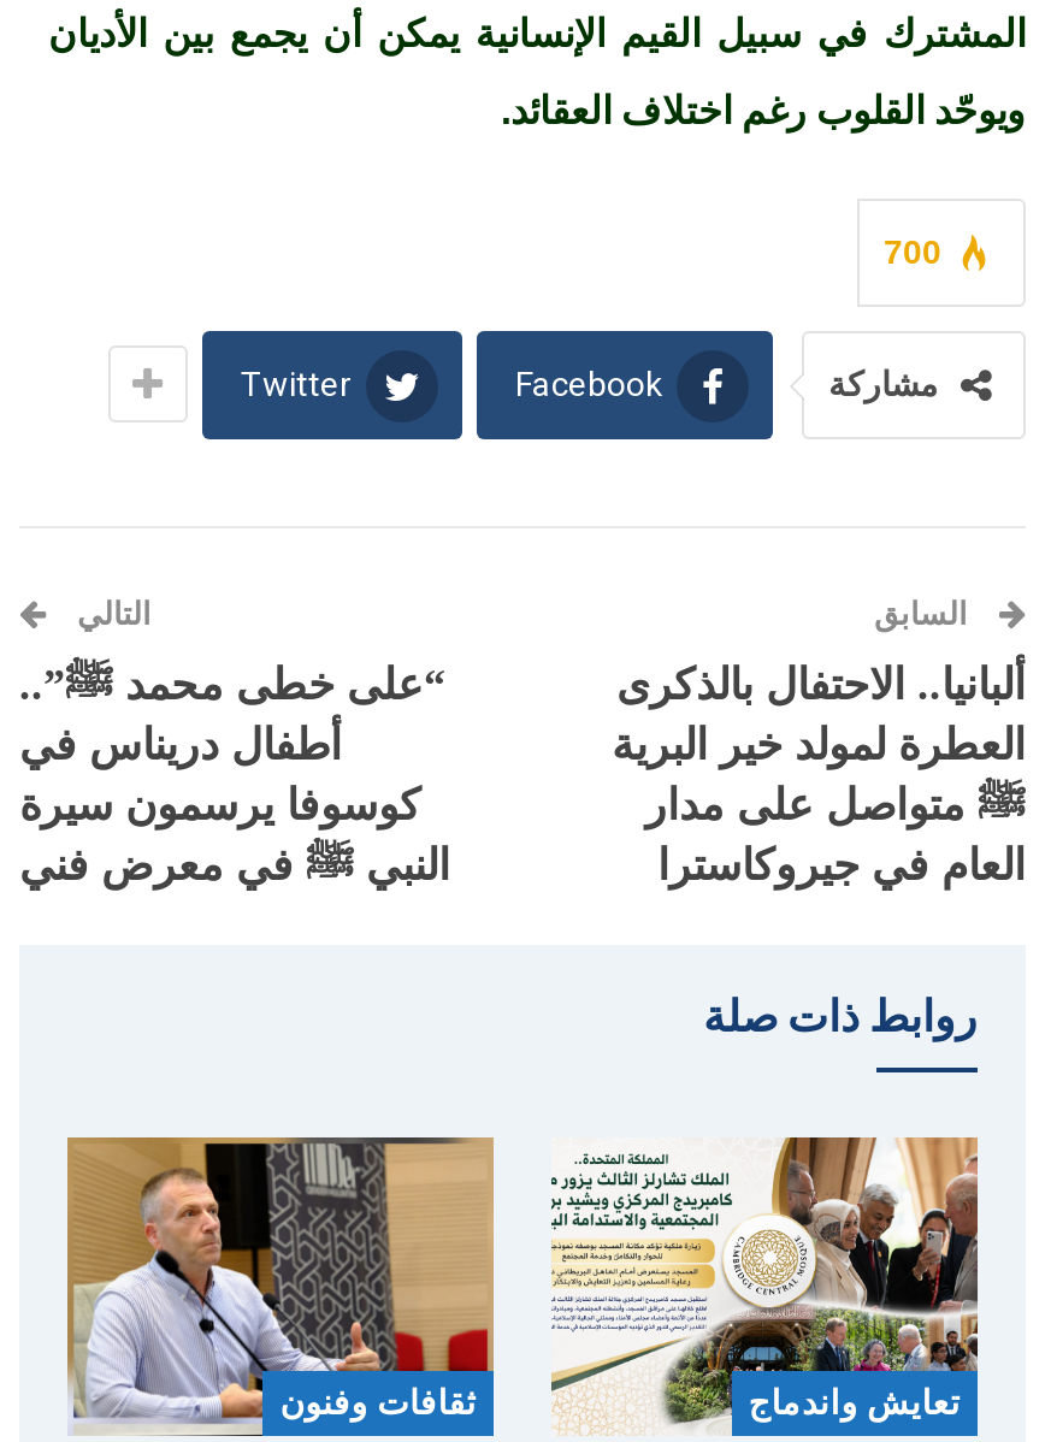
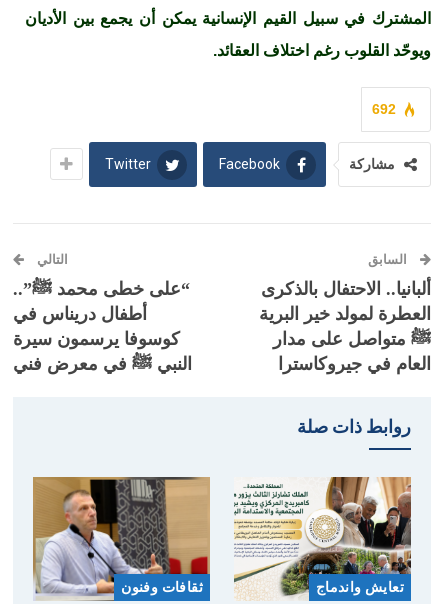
- 700
+ 692
